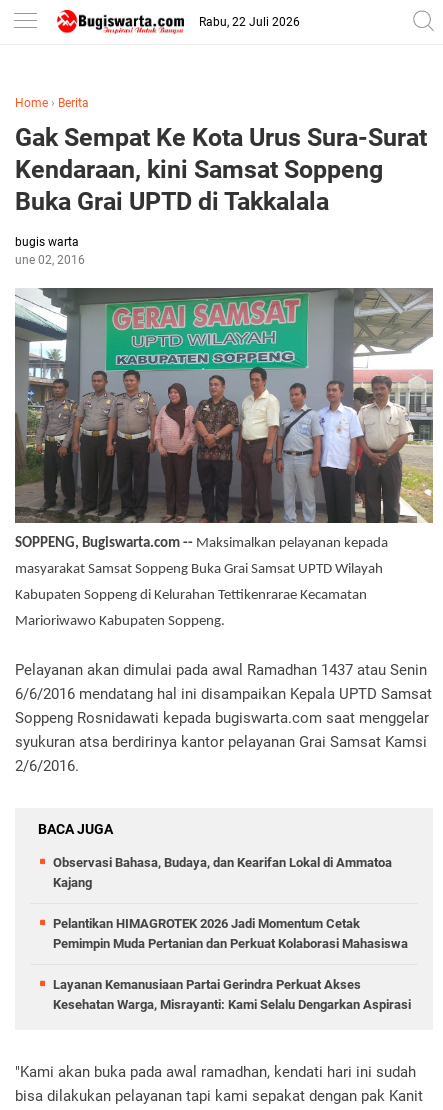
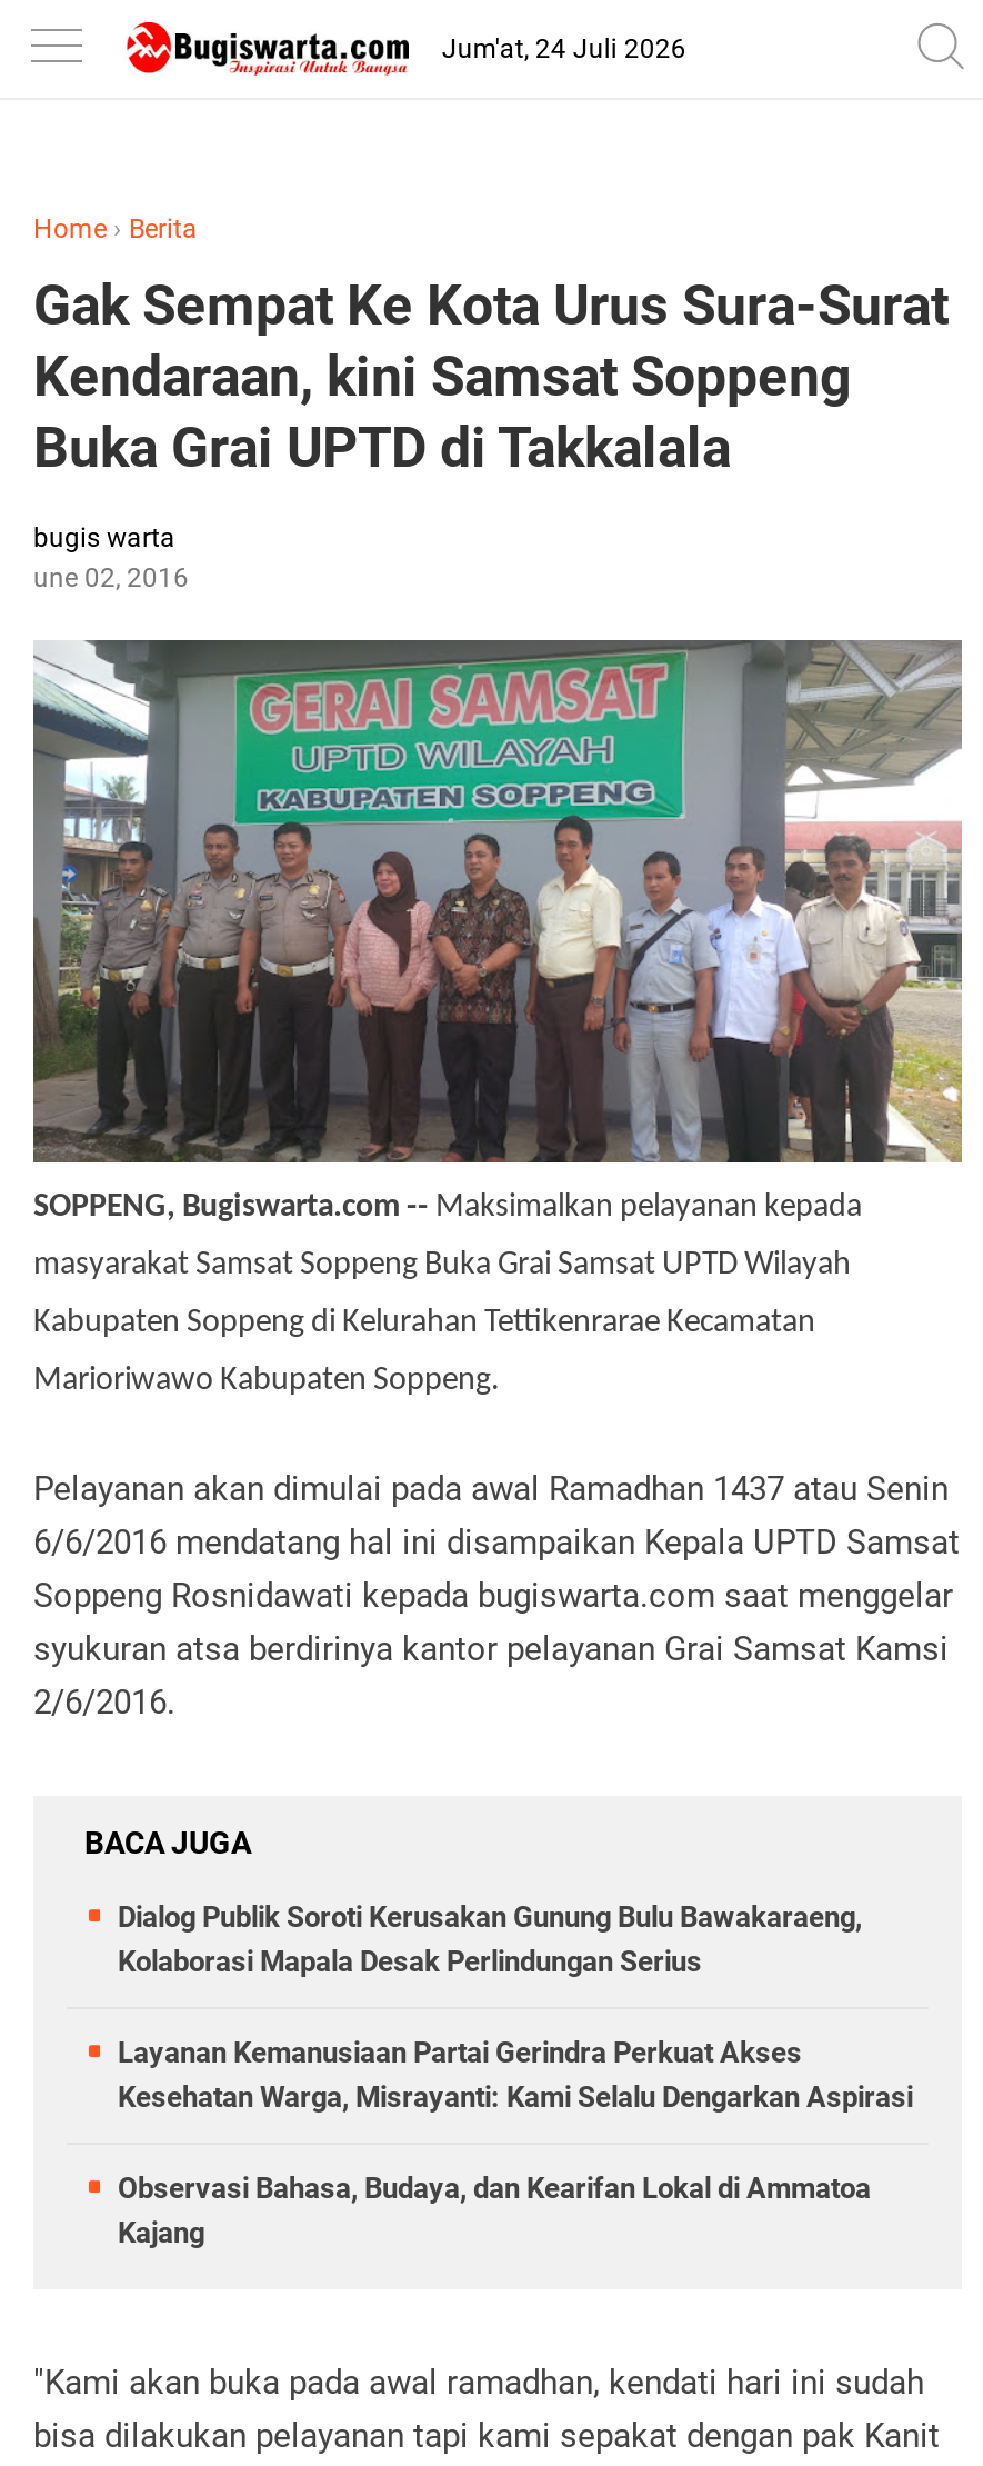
- Rabu, 22 Juli 2026
+ Jum'at, 24 Juli 2026

+ Dialog Publik Soroti Kerusakan Gunung Bulu Bawakaraeng,
+ Kolaborasi Mapala Desak Perlindungan Serius

moved down: Observasi Bahasa, Budaya, dan Kearifan Lokal di Ammatoa | Kajang

- Pelantikan HIMAGROTEK 2026 Jadi Momentum Cetak
- Pemimpin Muda Pertanian dan Perkuat Kolaborasi Mahasiswa

moved up: Layanan Kemanusiaan Partai Gerindra Perkuat Akses | Kesehatan Warga, Misrayanti: Kami Selalu Dengarkan Aspirasi
